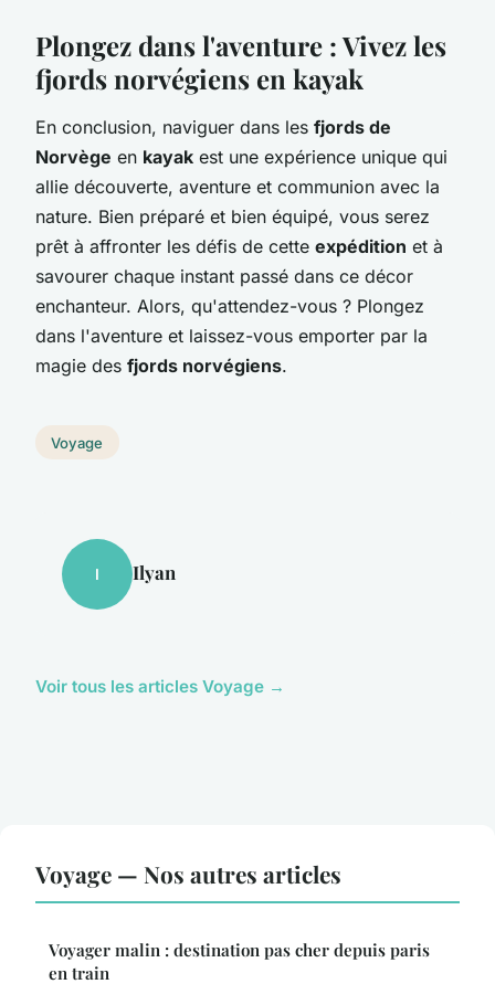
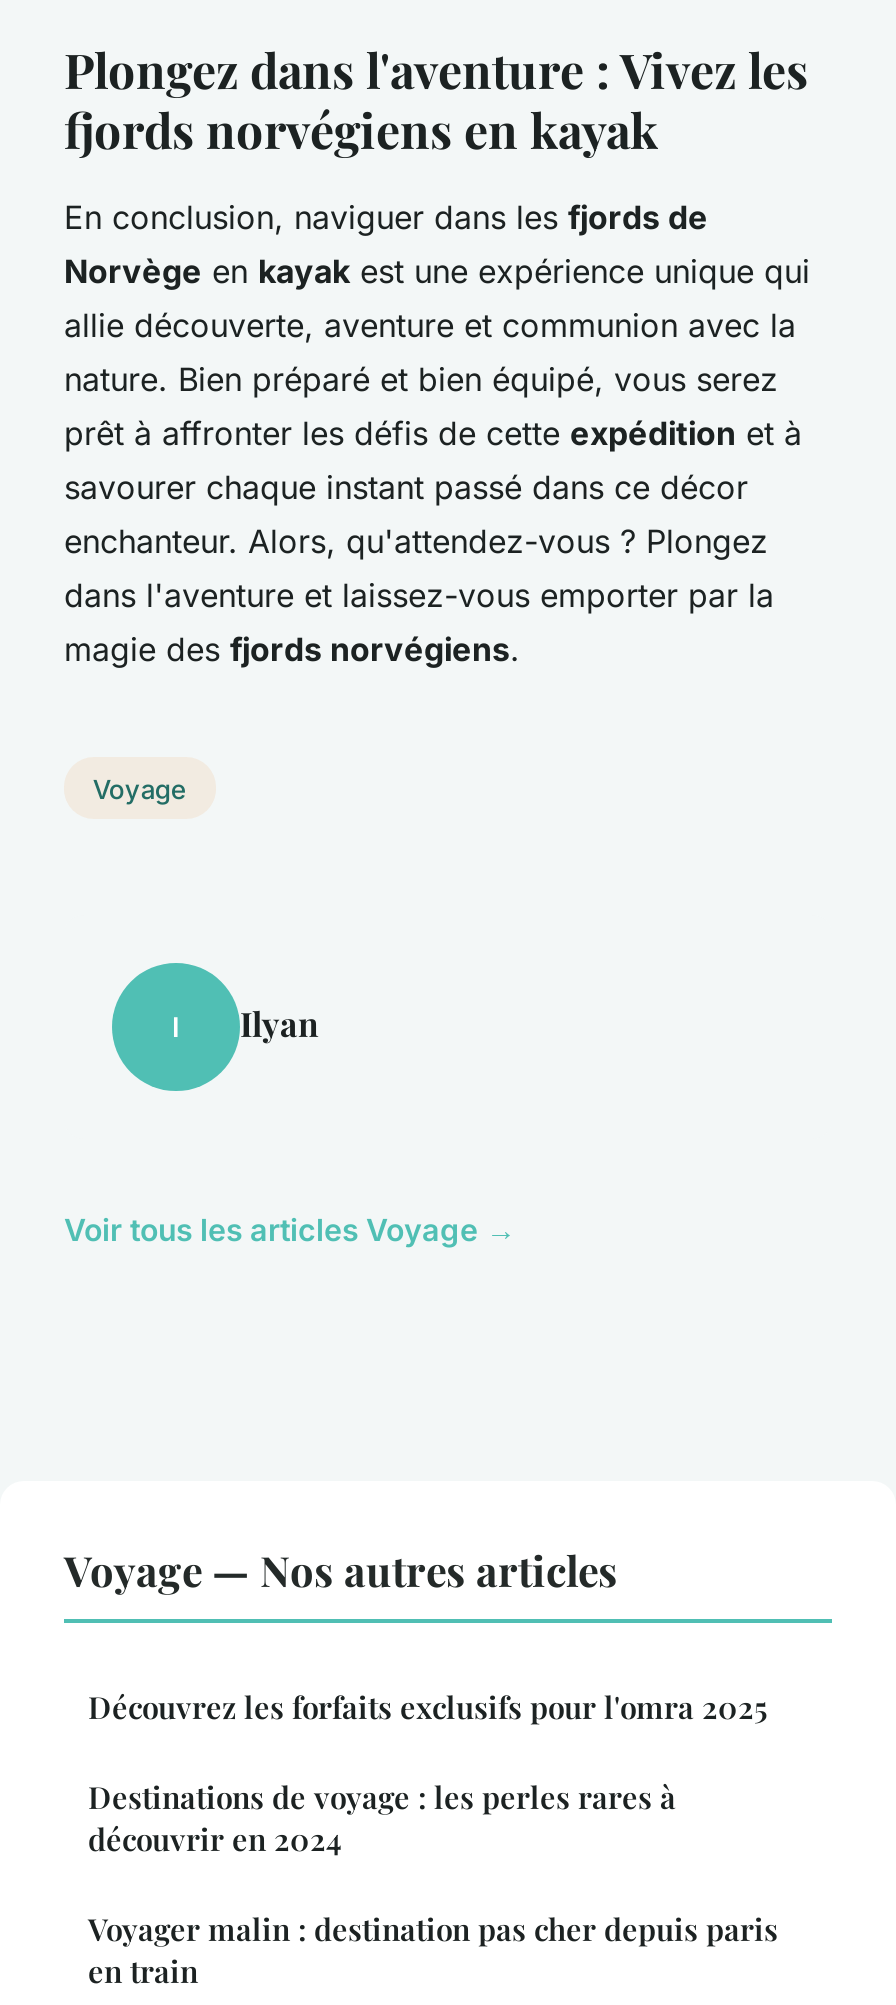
+ Découvrez les forfaits exclusifs pour l'omra 2025
+ Destinations de voyage : les perles rares à
+ découvrir en 2024
